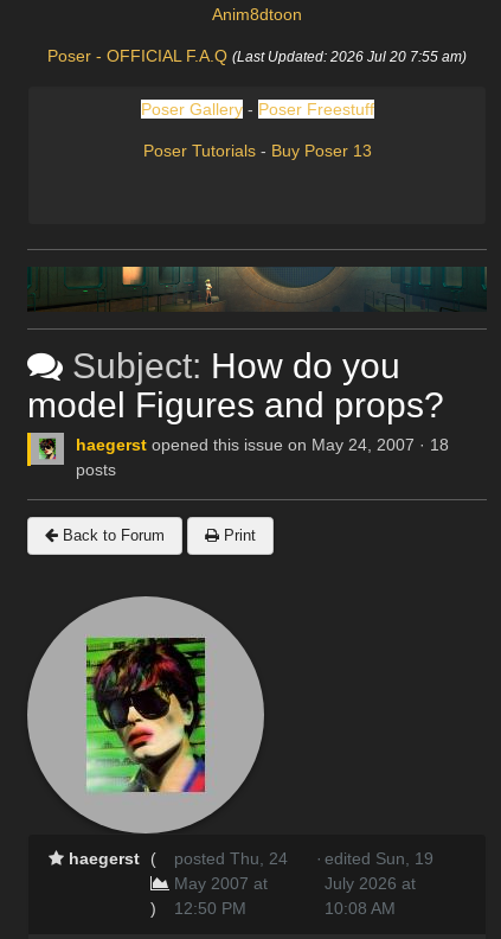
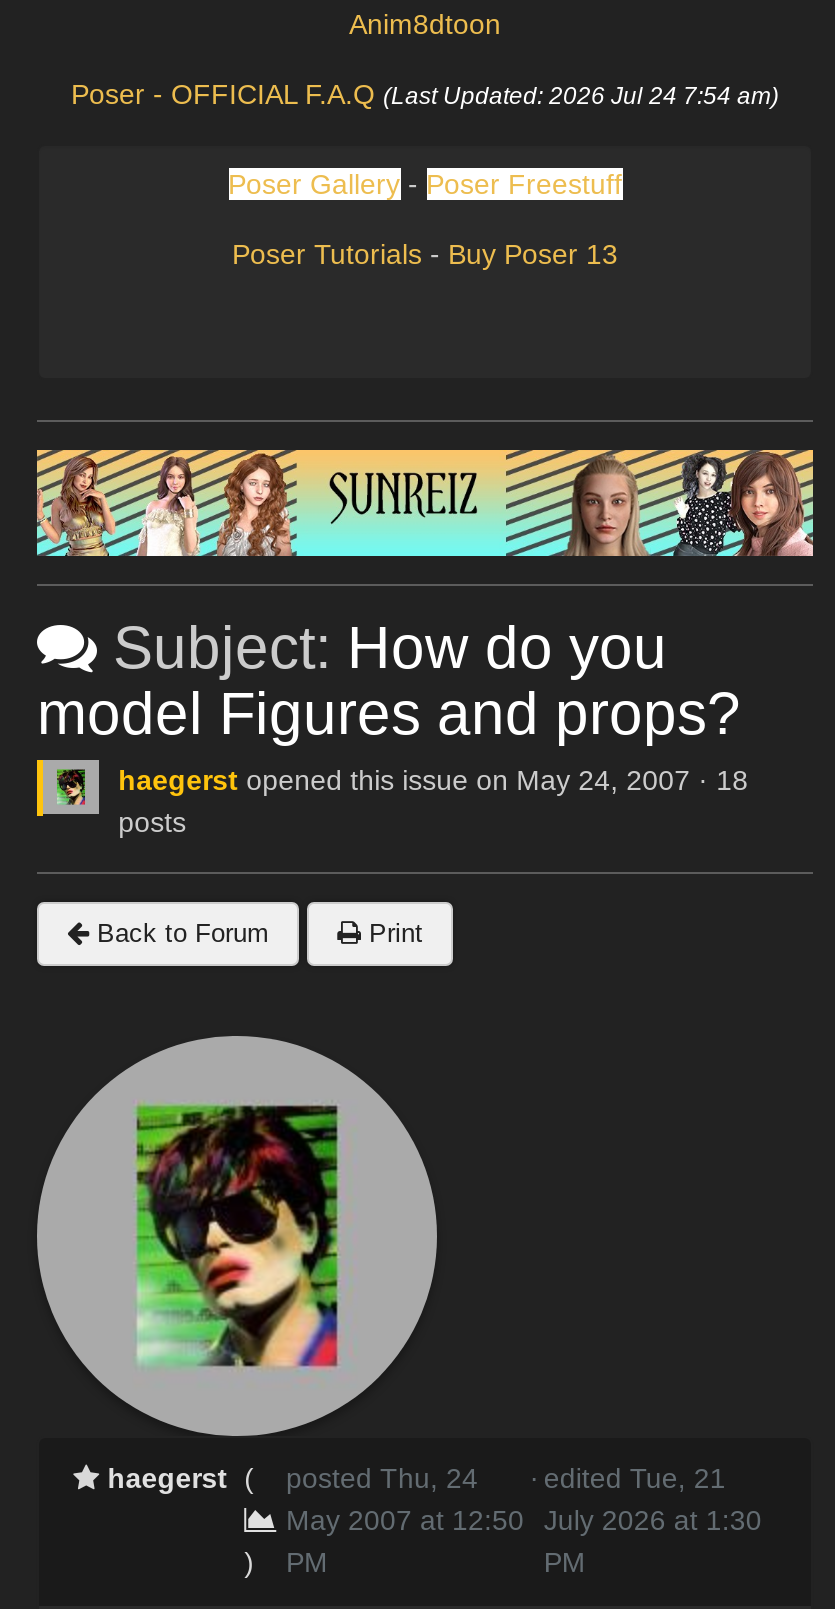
- Poser - OFFICIAL F.A.Q (Last Updated: 2026 Jul 20 7:55 am)
+ Poser - OFFICIAL F.A.Q (Last Updated: 2026 Jul 24 7:54 am)

- [image]
+ [image]

- · edited Sun, 19
- July 2026 at
- 10:08 AM
+ · edited Tue, 21
+ July 2026 at 1:30
+ PM
